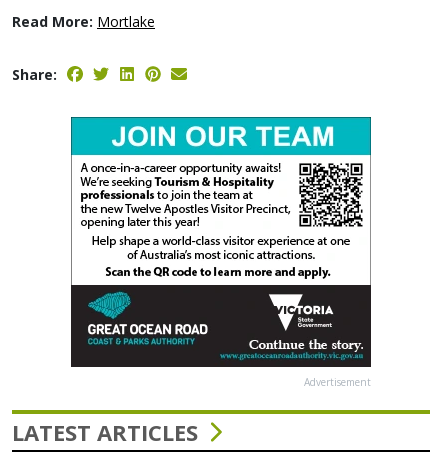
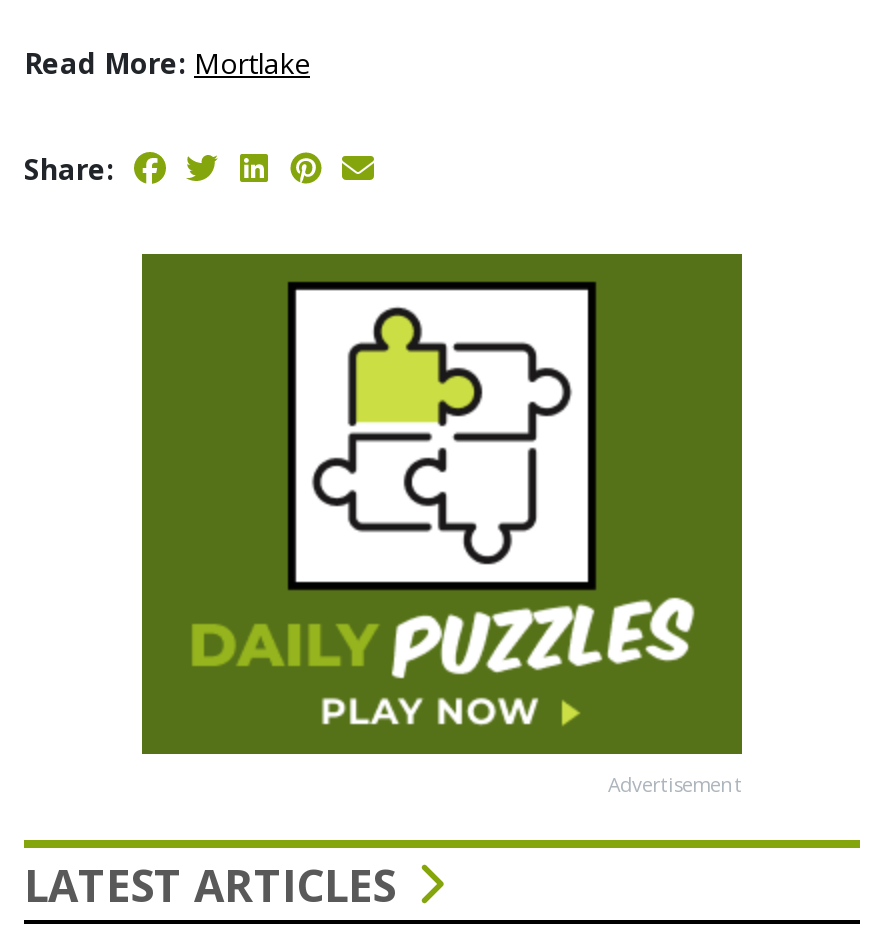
- [image]
+ [image]
